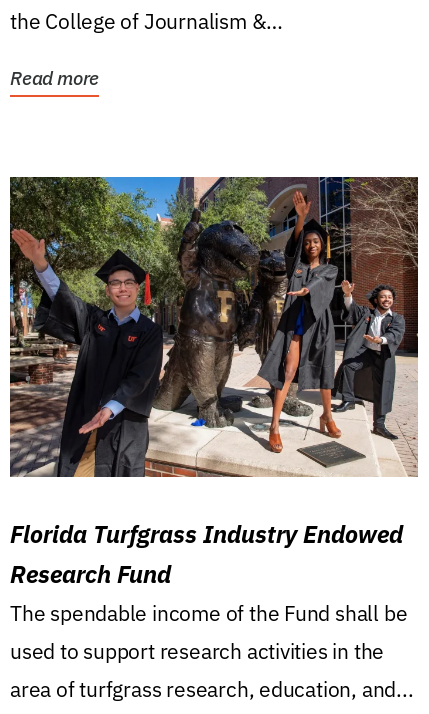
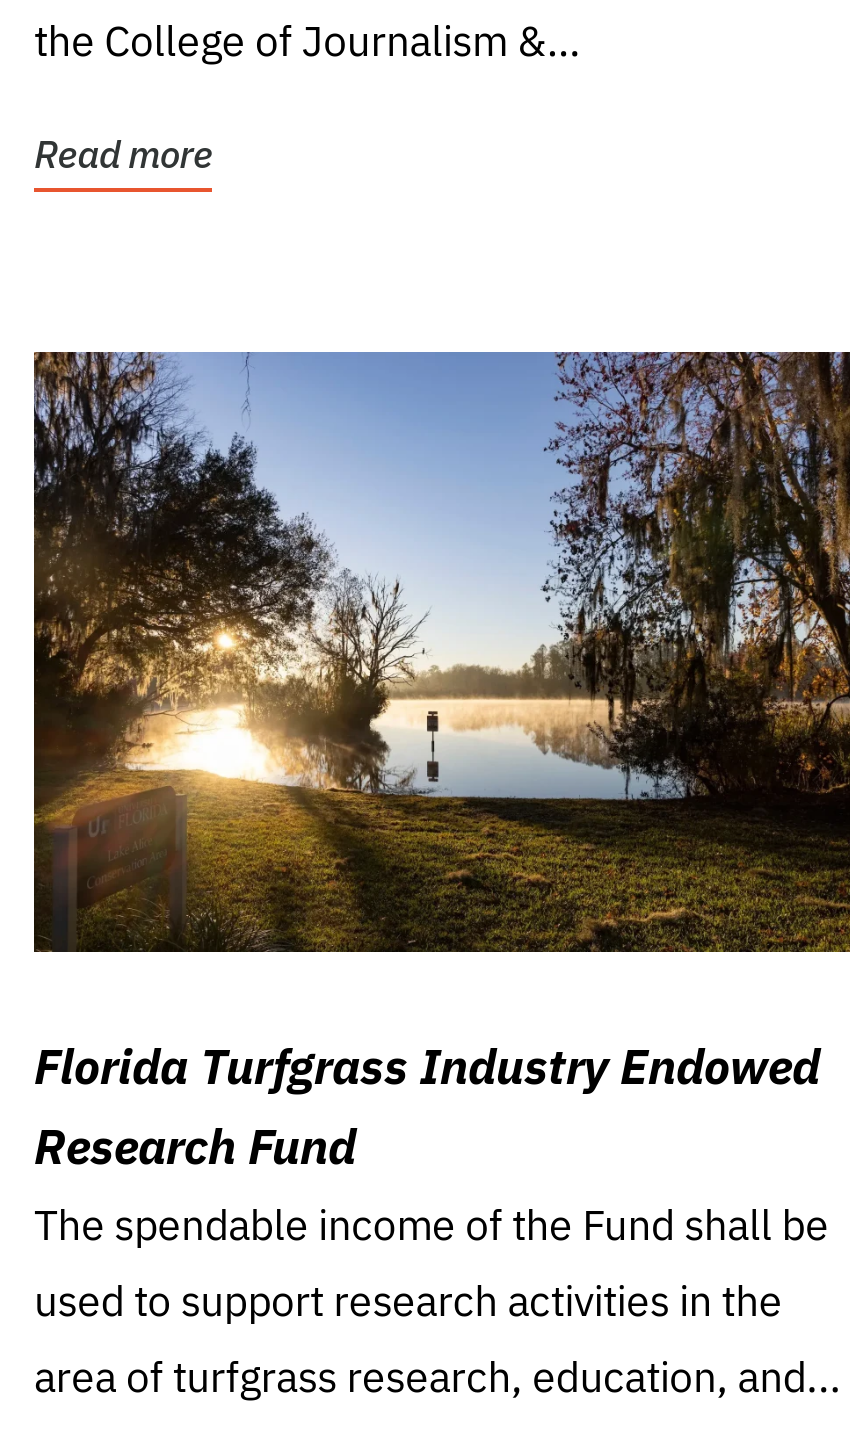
- [image]
+ [image]
